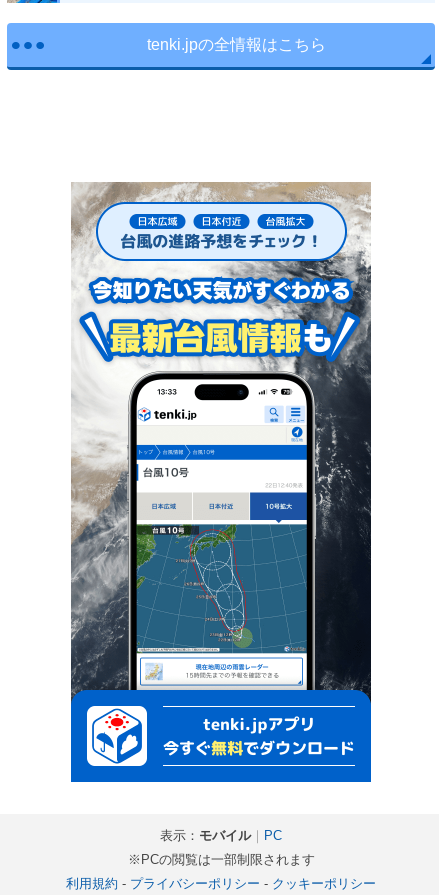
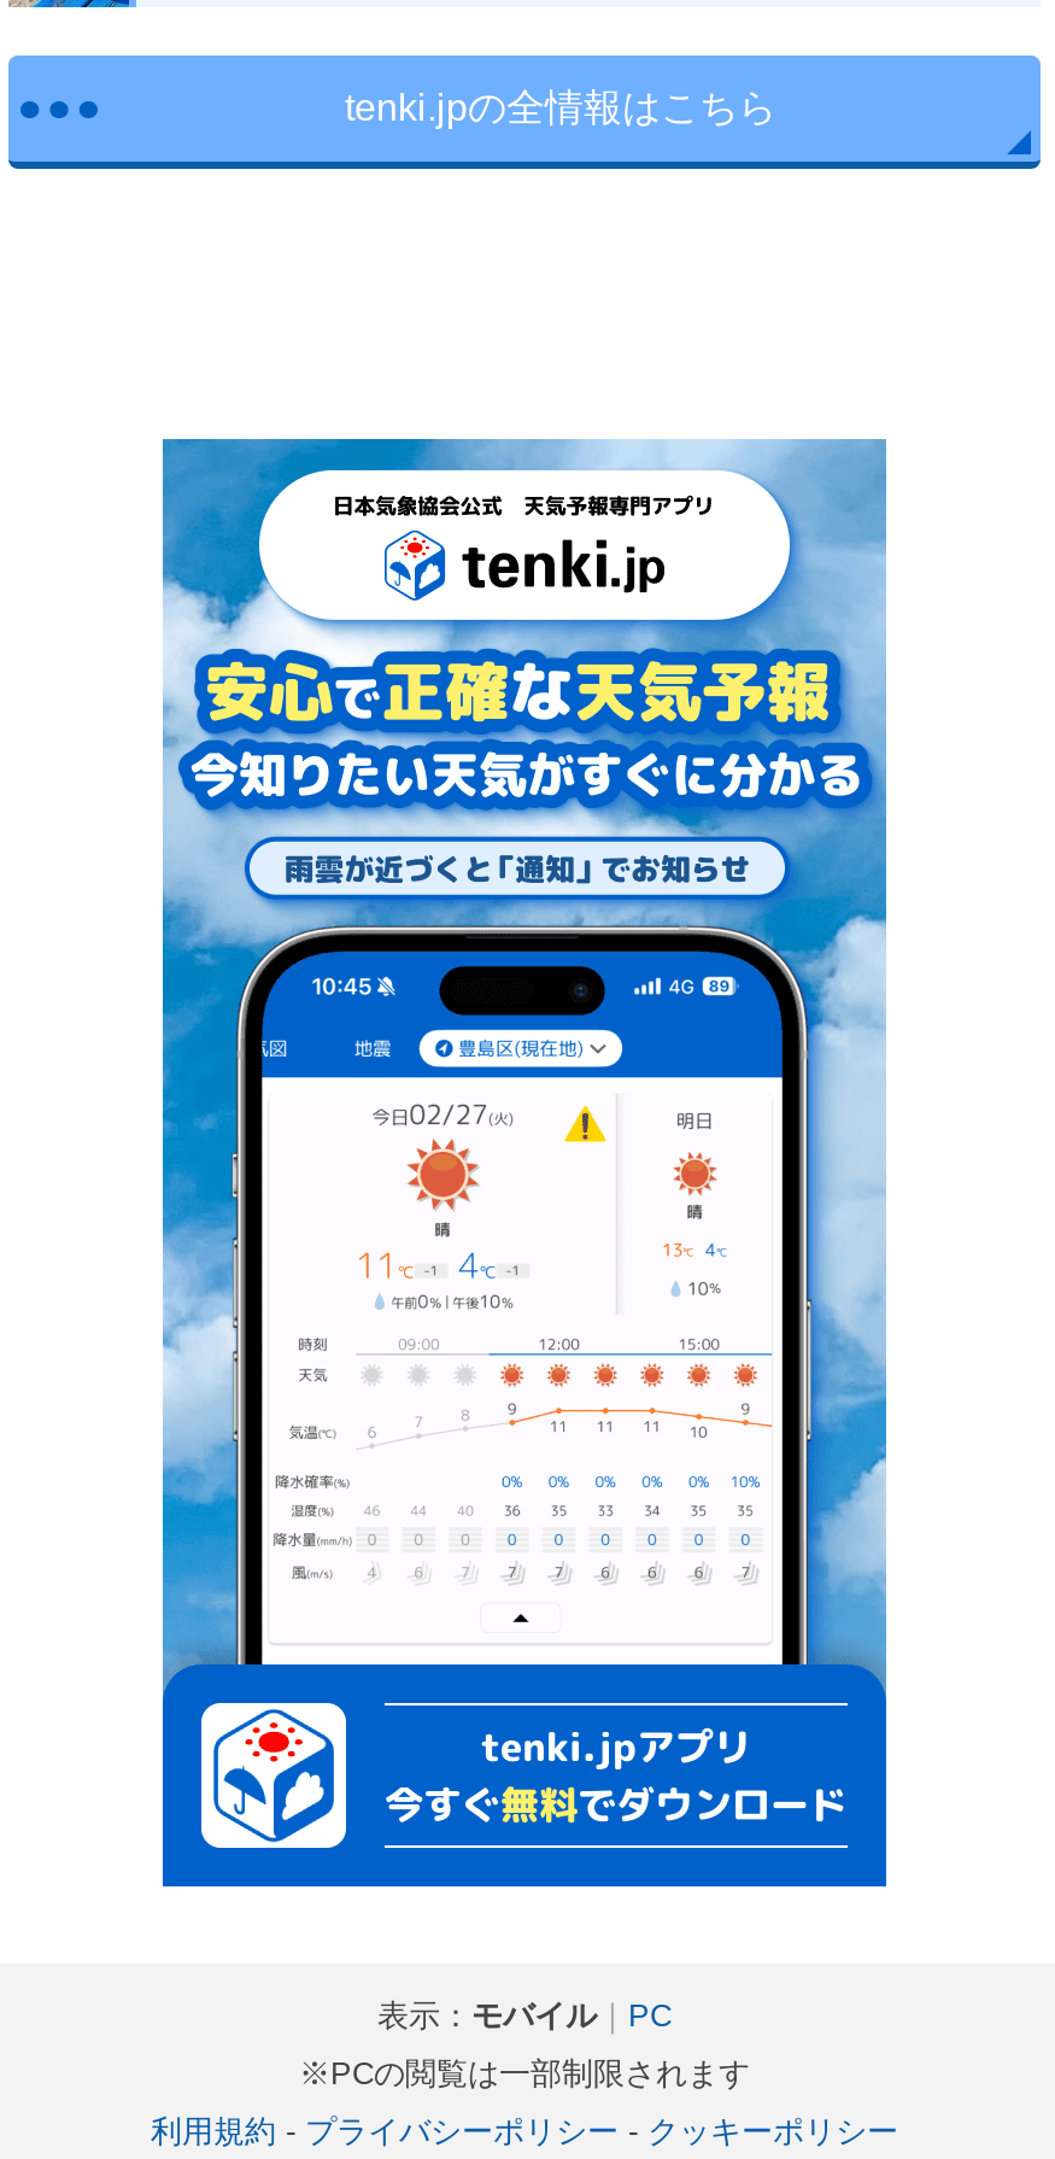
- [image]
+ [image]
